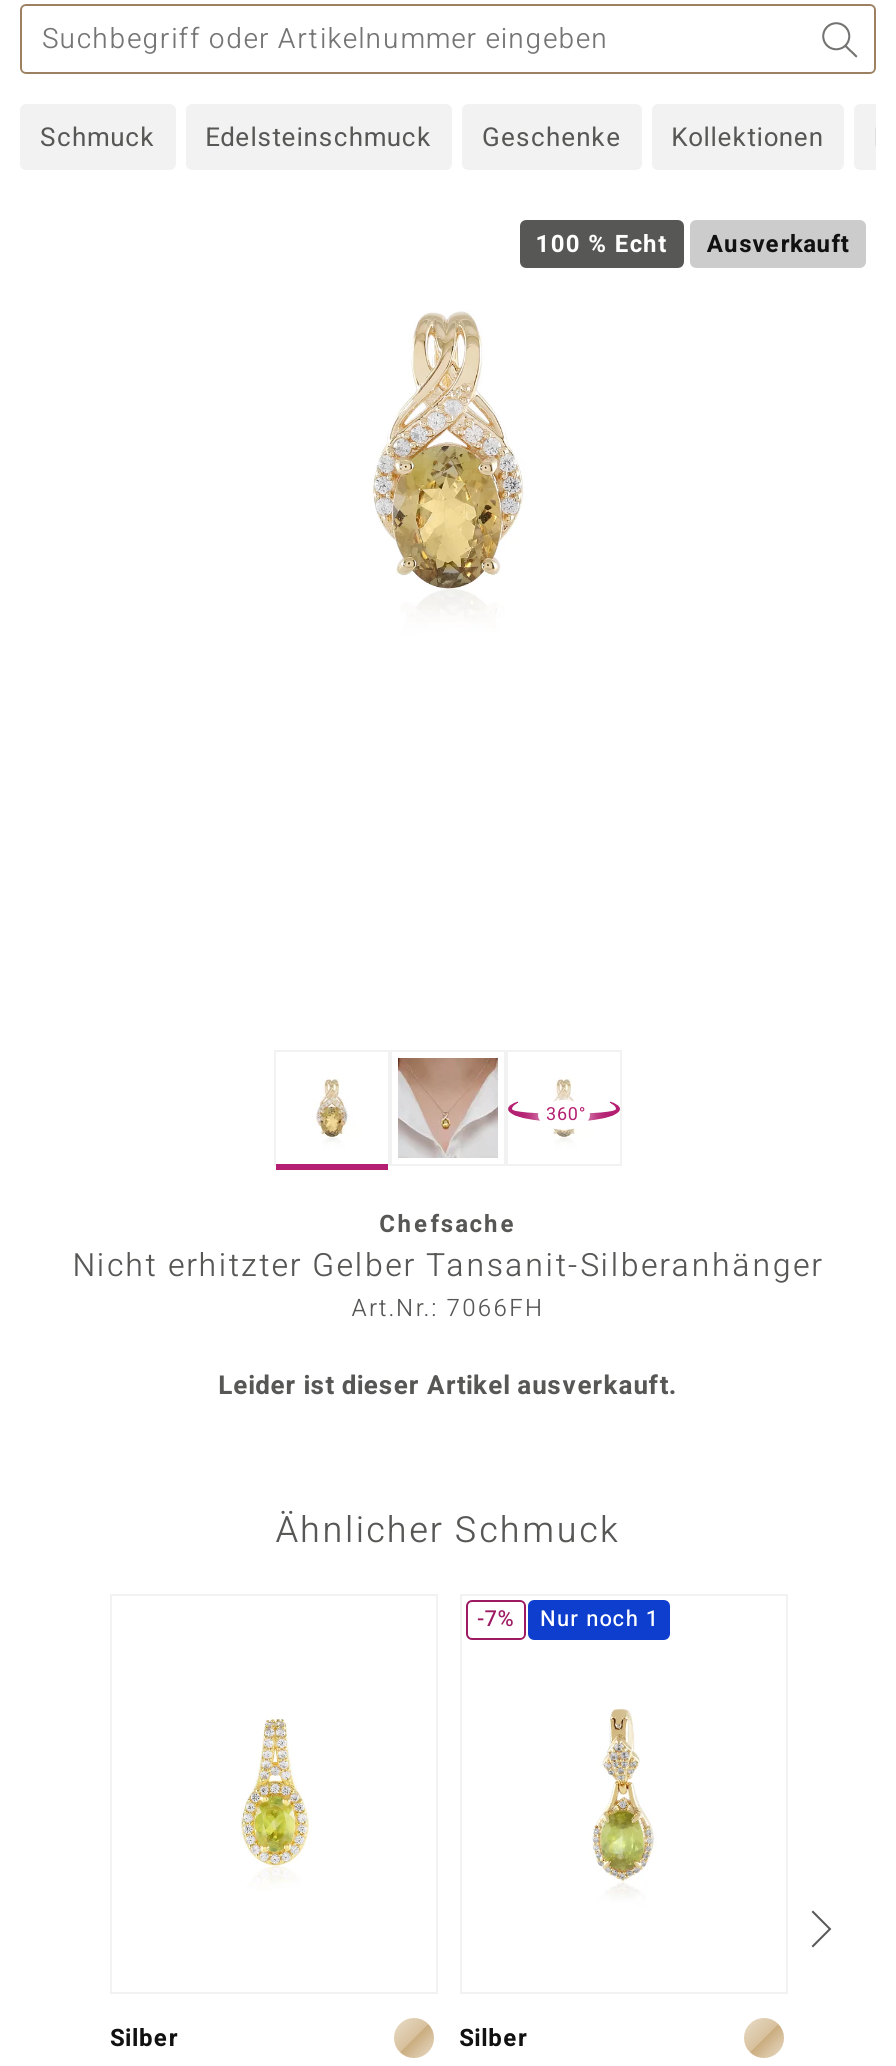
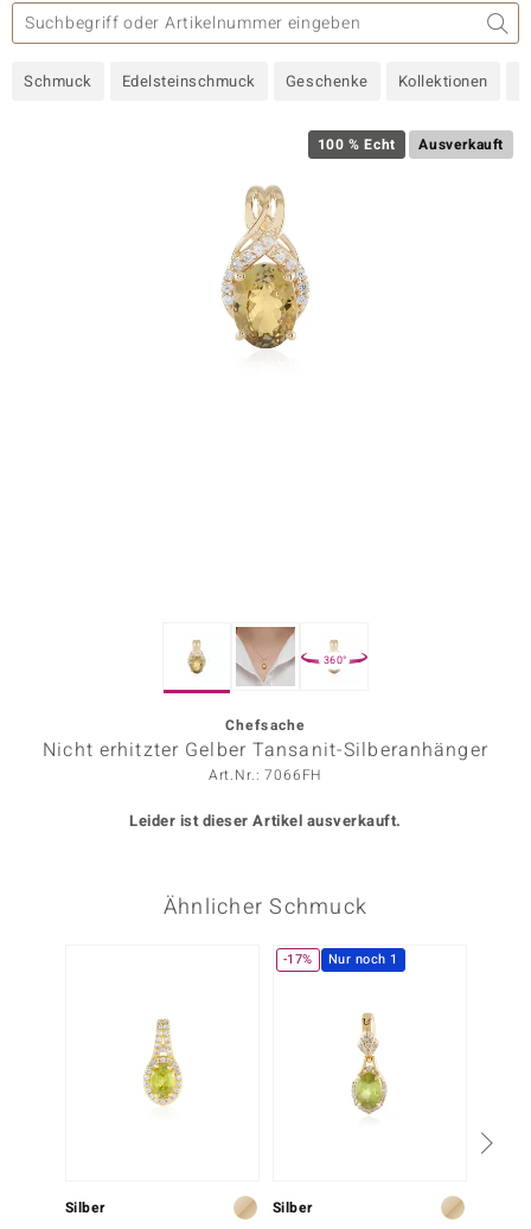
- -7% Nur noch 1
+ -17% Nur noch 1
